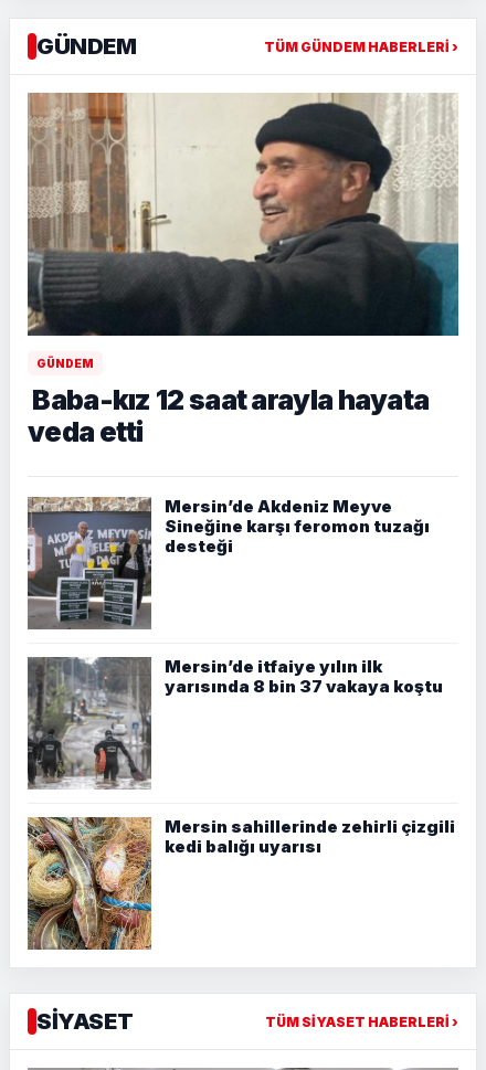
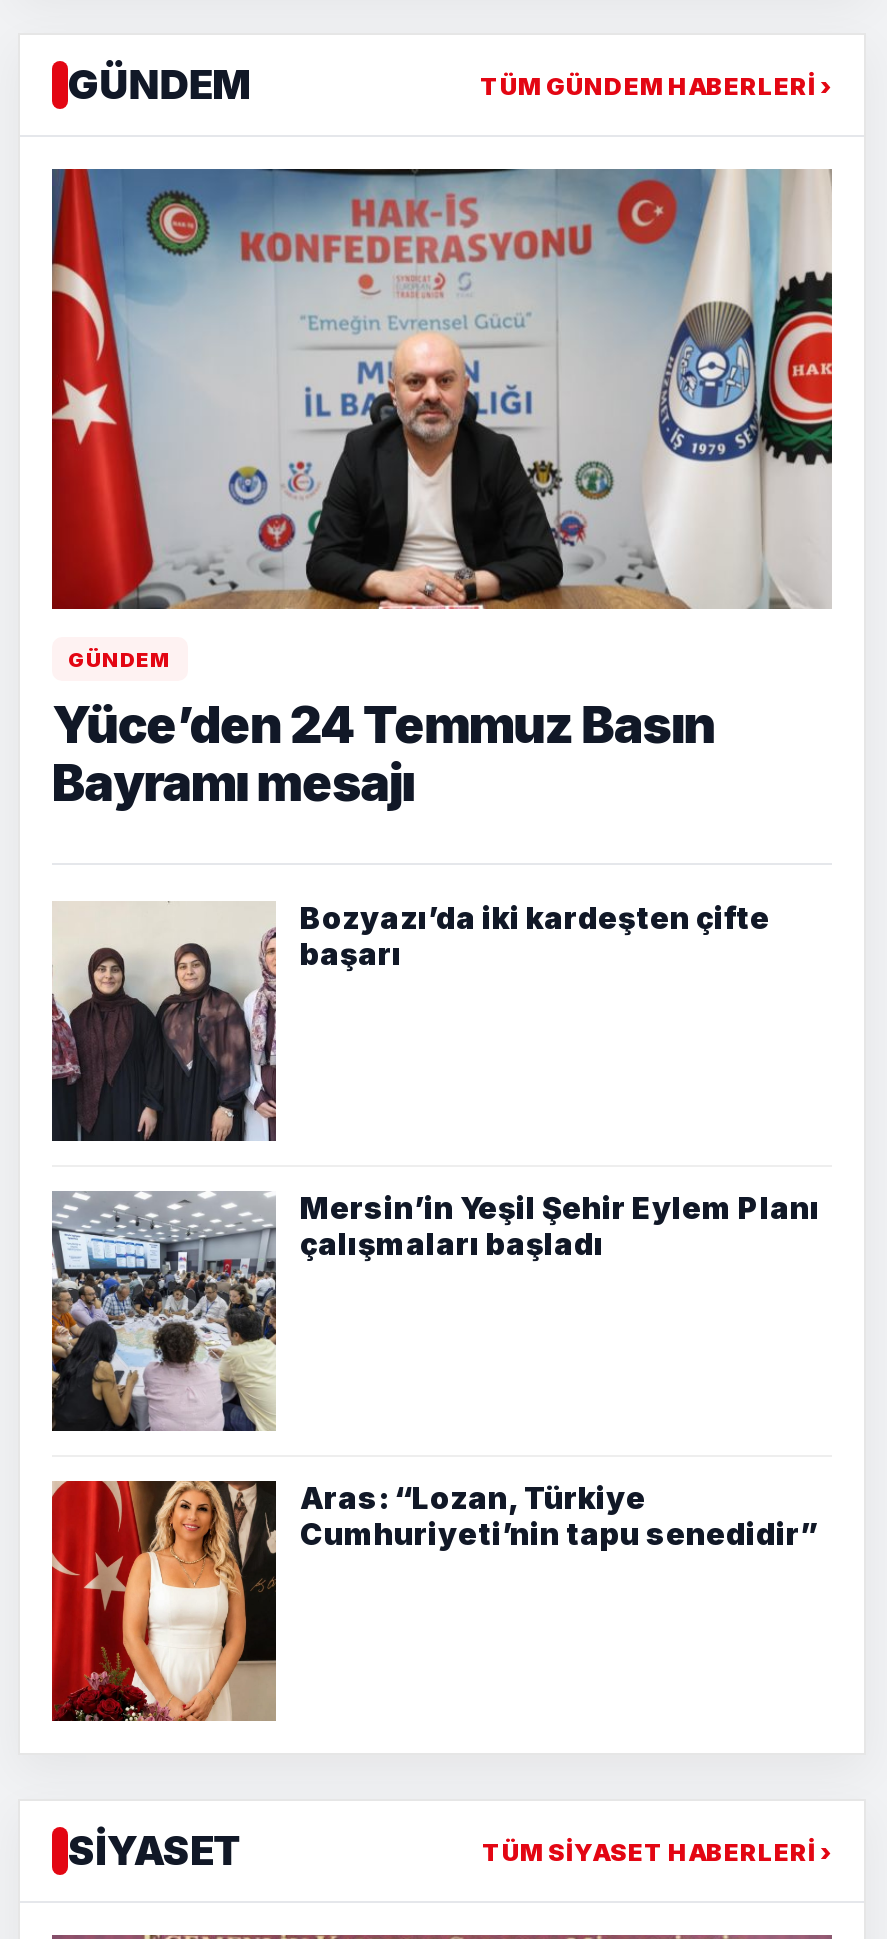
- [image]
+ [image]

- Baba-kız 12 saat arayla hayata
- veda etti
+ Yüce’den 24 Temmuz Basın
+ Bayramı mesajı

- [image]
- Mersin’de Akdeniz Meyve
- Sineğine karşı feromon tuzağı
- desteği
+ [image]
+ Bozyazı’da iki kardeşten çifte
+ başarı

- [image]
- Mersin’de itfaiye yılın ilk
- yarısında 8 bin 37 vakaya koştu
+ [image]
+ Mersin’in Yeşil Şehir Eylem Planı
+ çalışmaları başladı

- [image]
- Mersin sahillerinde zehirli çizgili
- kedi balığı uyarısı
+ [image]
+ Aras: “Lozan, Türkiye
+ Cumhuriyeti’nin tapu senedidir”
